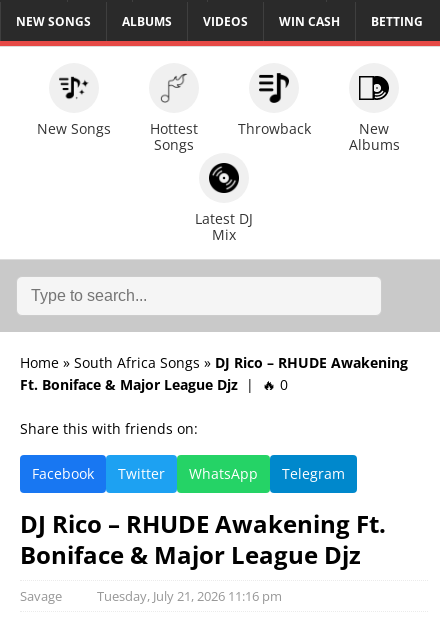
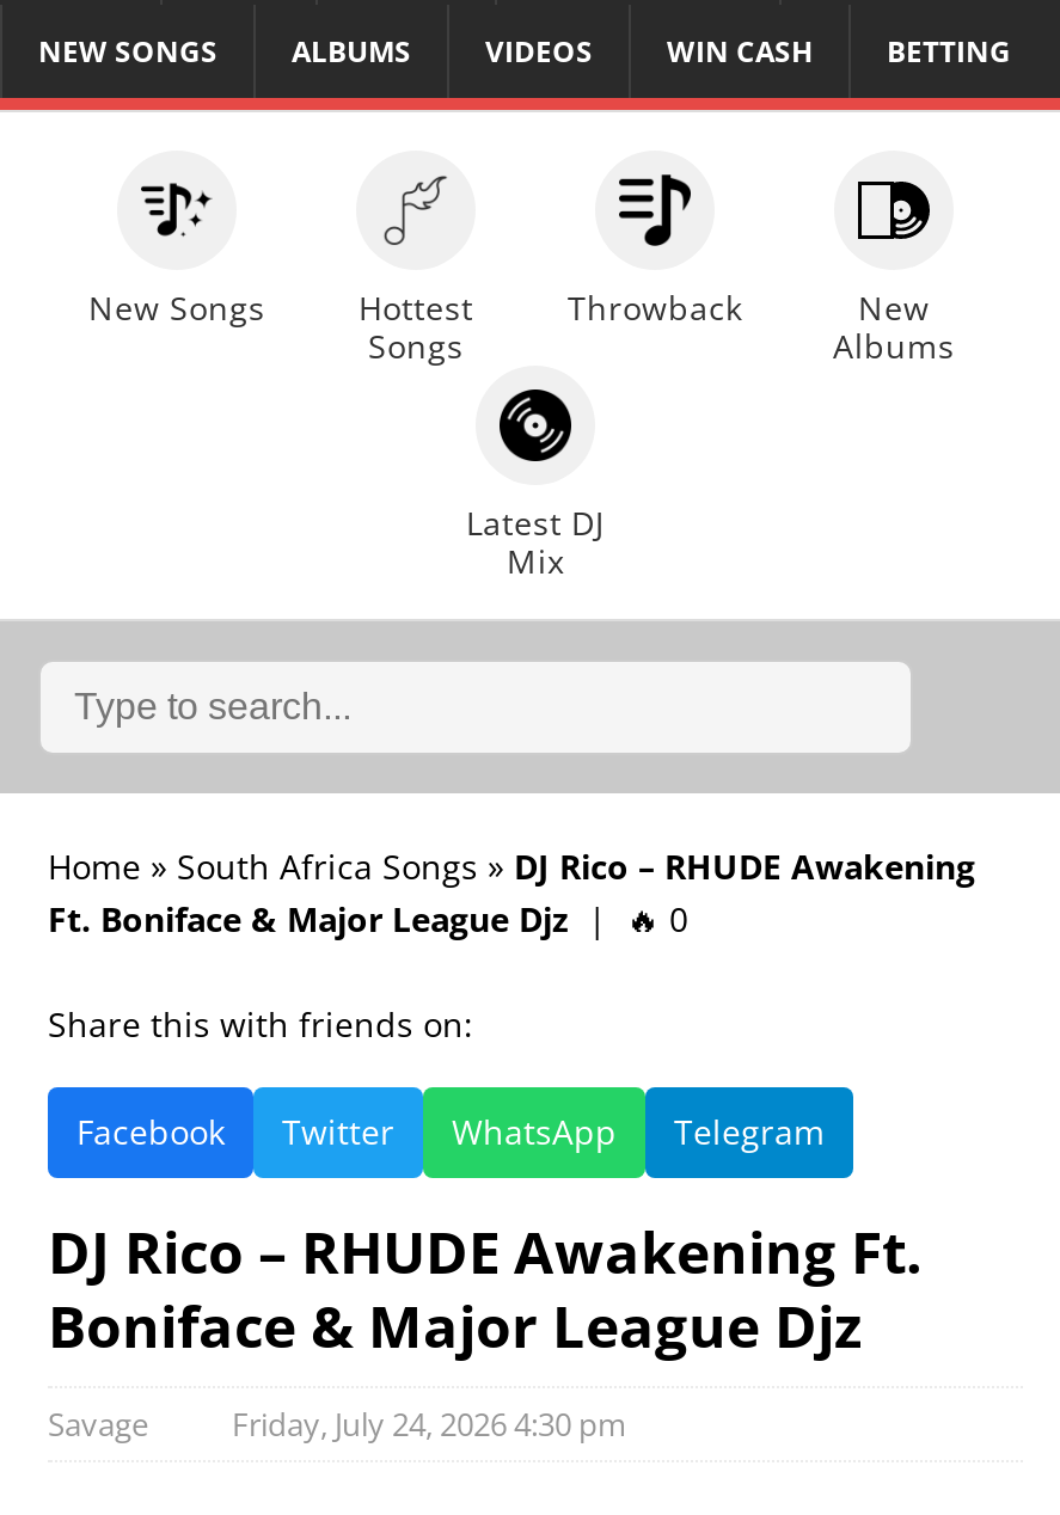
- Tuesday, July 21, 2026 11:16 pm
+ Friday, July 24, 2026 4:30 pm
